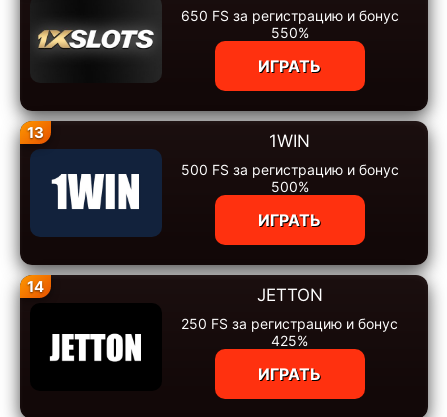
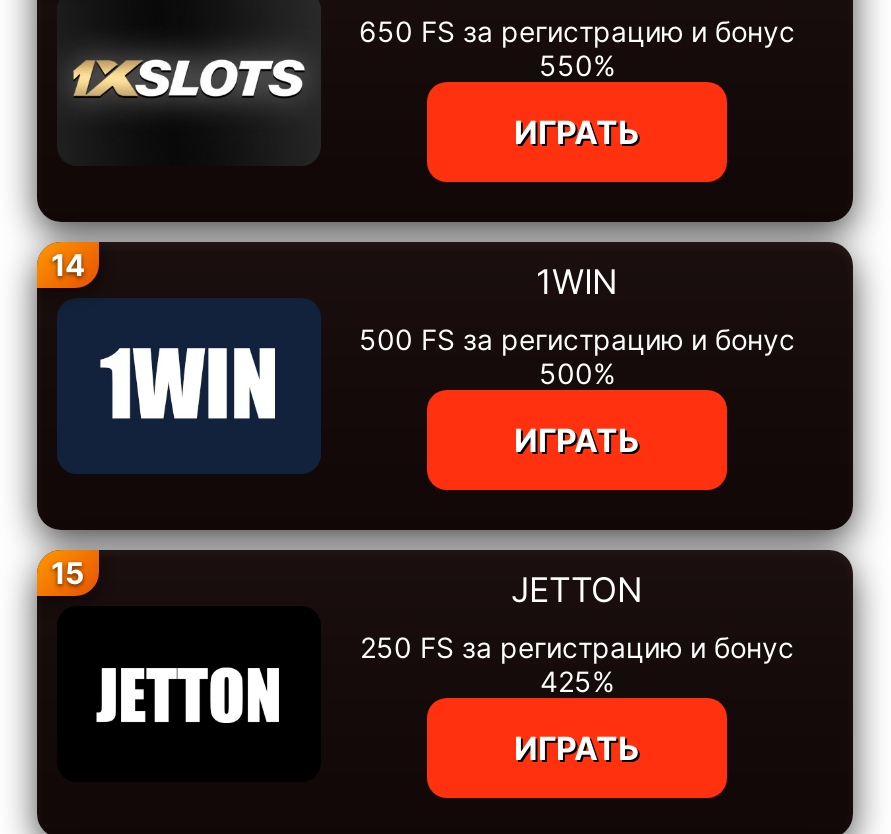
- 13
+ 14

- 14
+ 15
